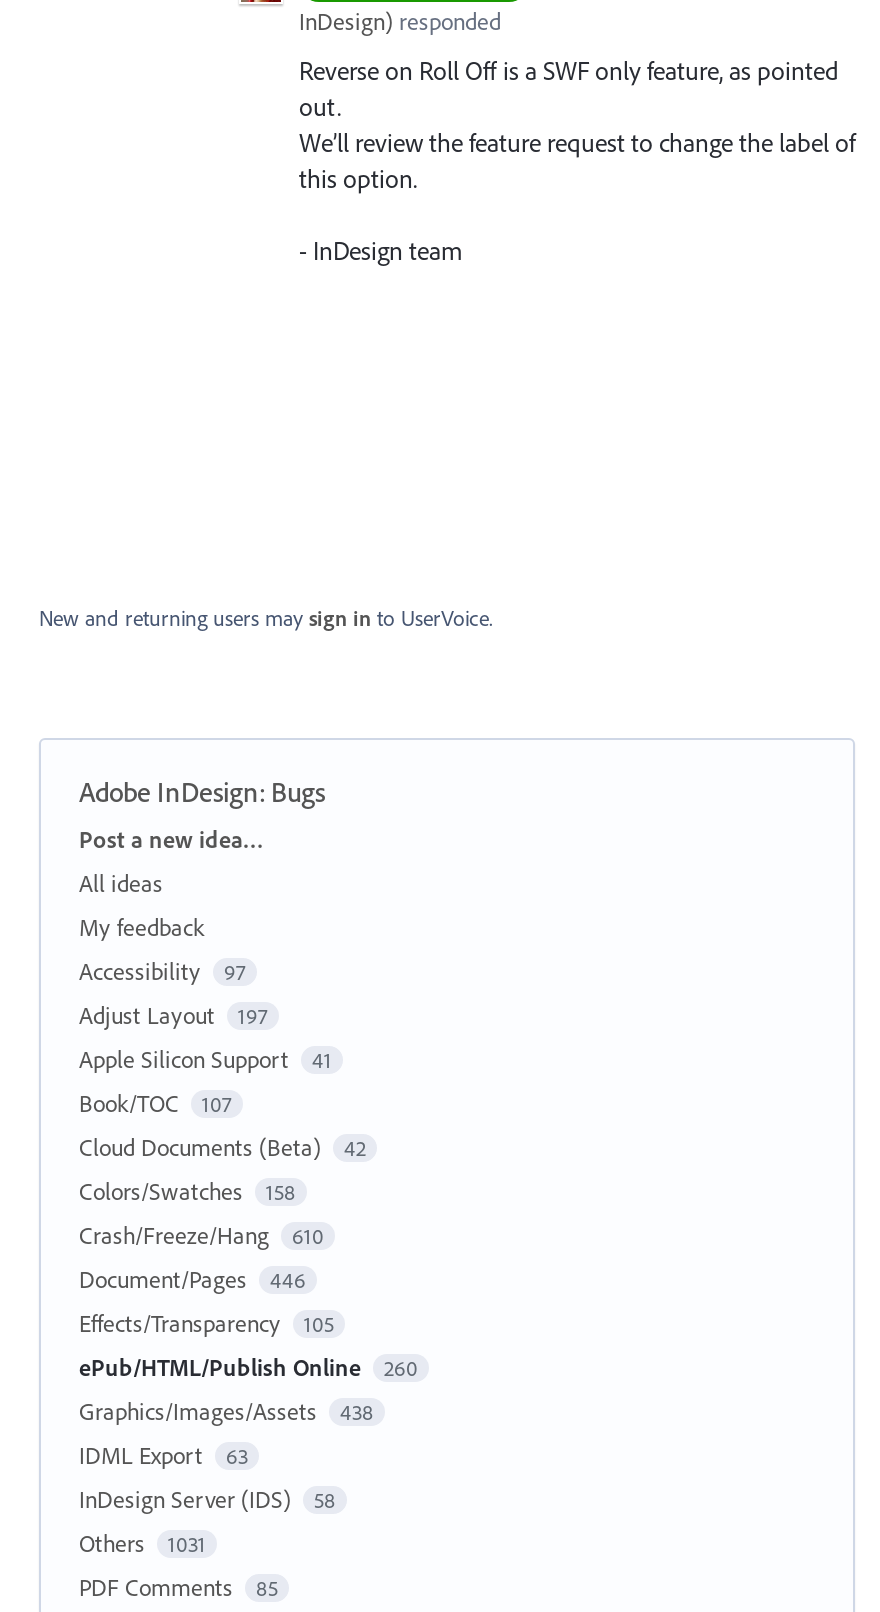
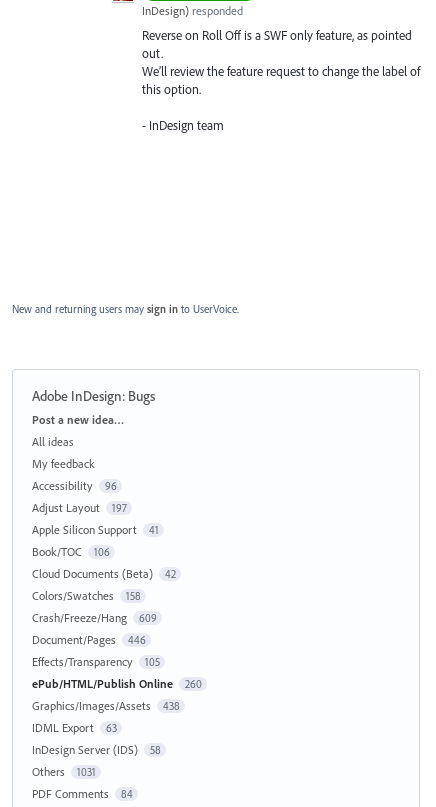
- Accessibility 97
+ Accessibility 96

- Book/TOC 107
+ Book/TOC 106

- Crash/Freeze/Hang 610
+ Crash/Freeze/Hang 609

- PDF Comments 85
+ PDF Comments 84
